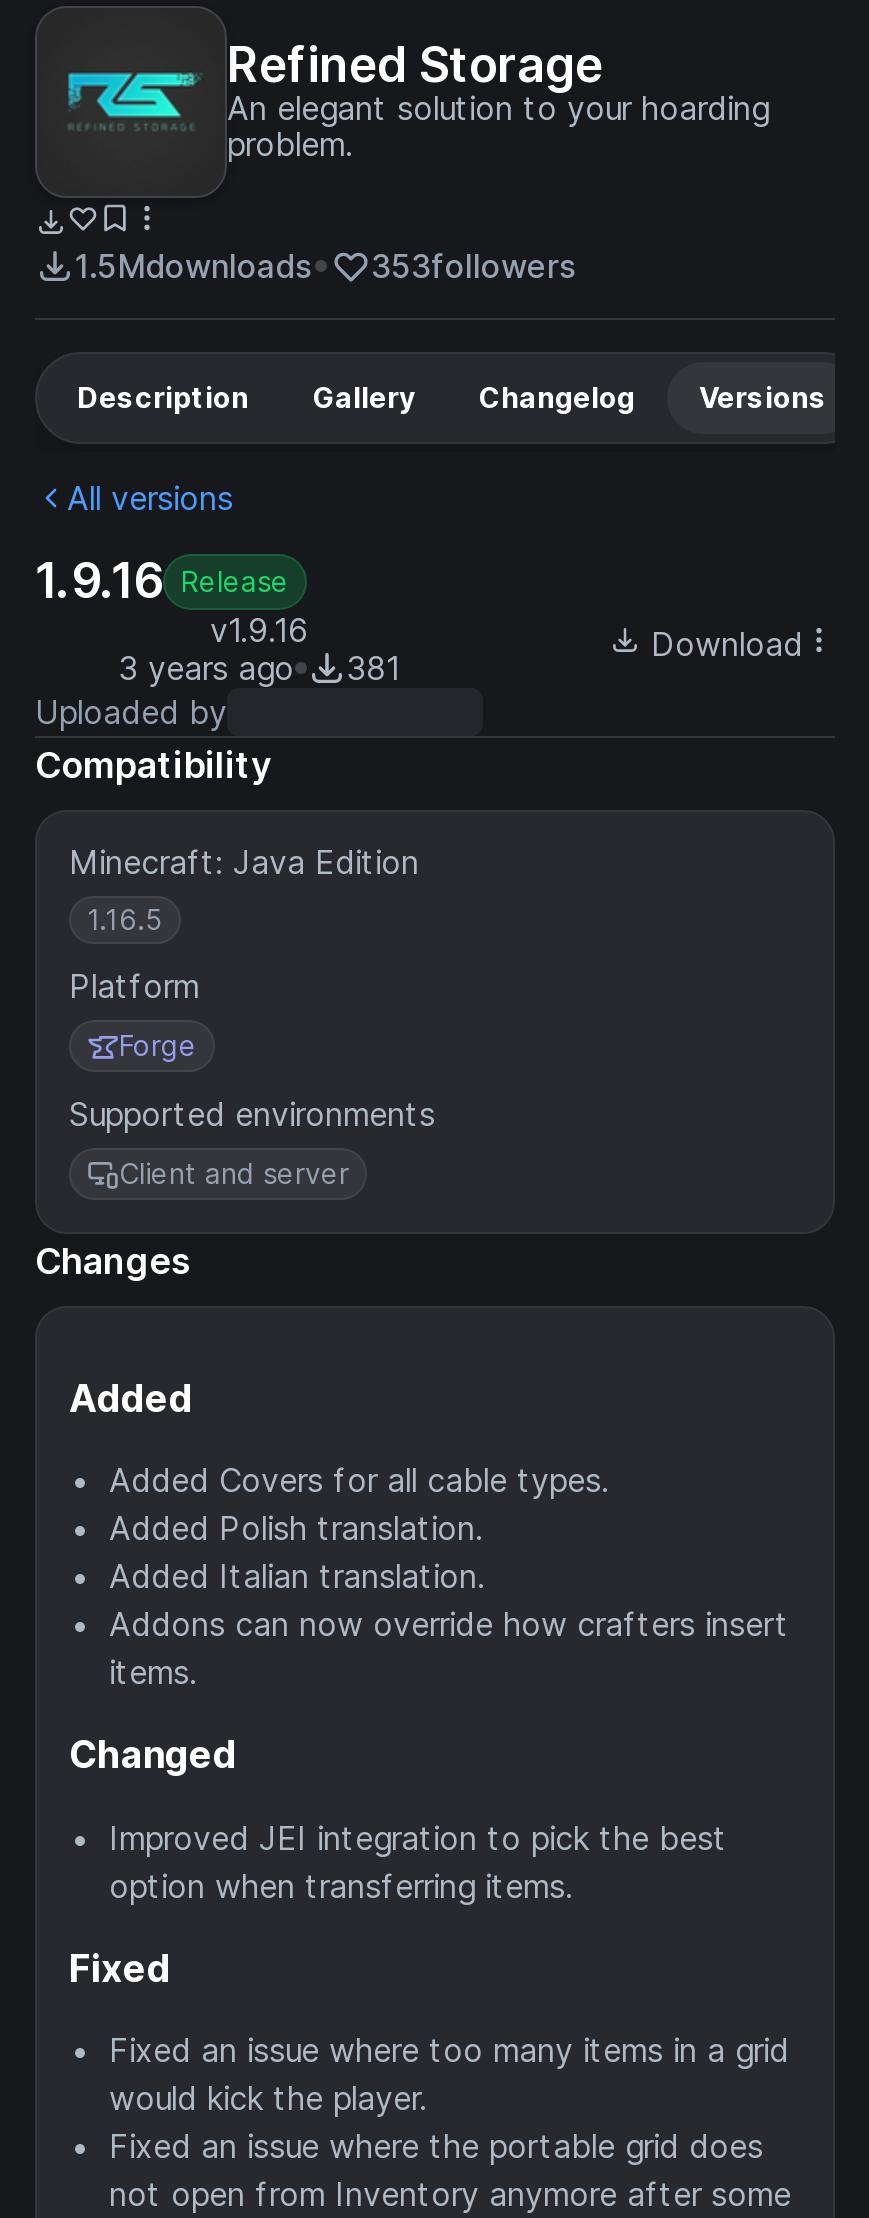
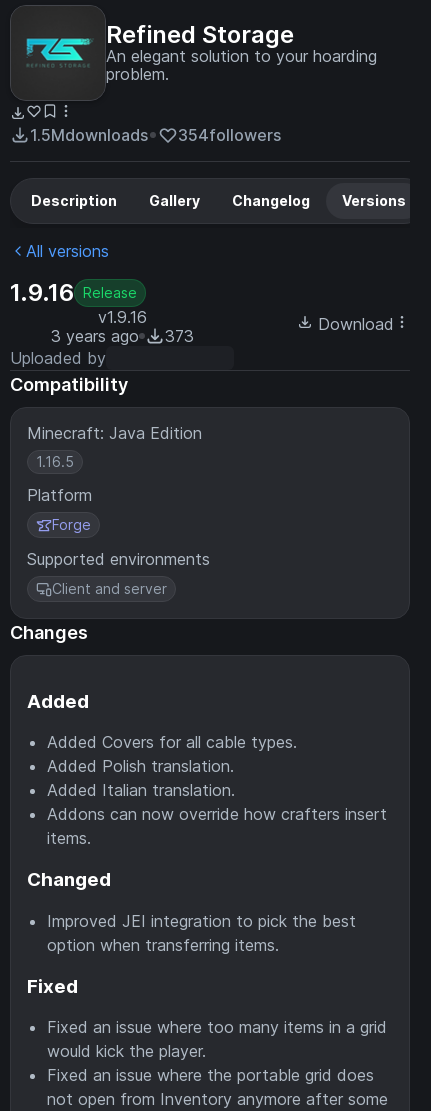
- 1.5Mdownloads 353followers
+ 1.5Mdownloads 354followers

- 3 years ago 381
+ 3 years ago 373
